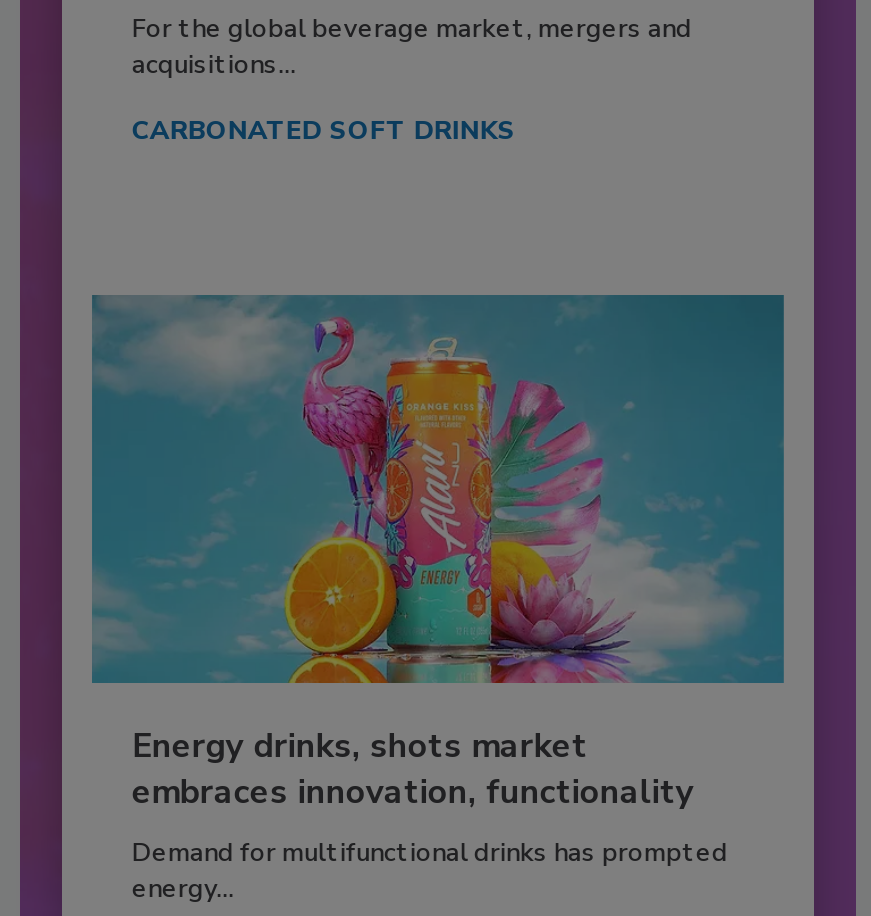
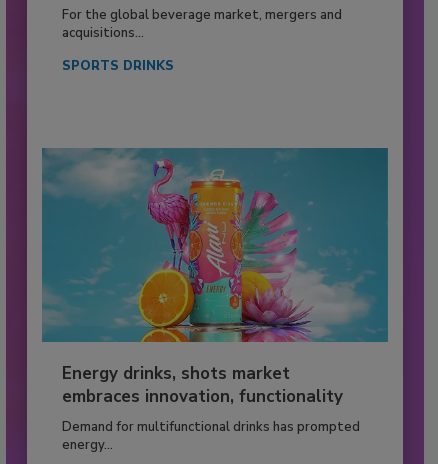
- CARBONATED SOFT DRINKS
+ SPORTS DRINKS
